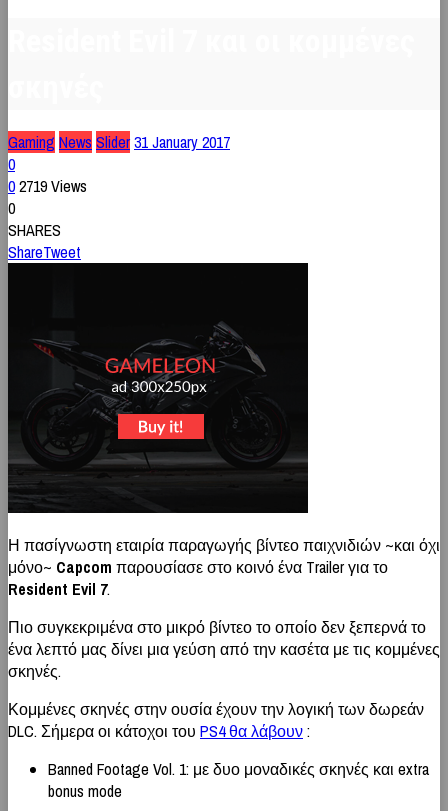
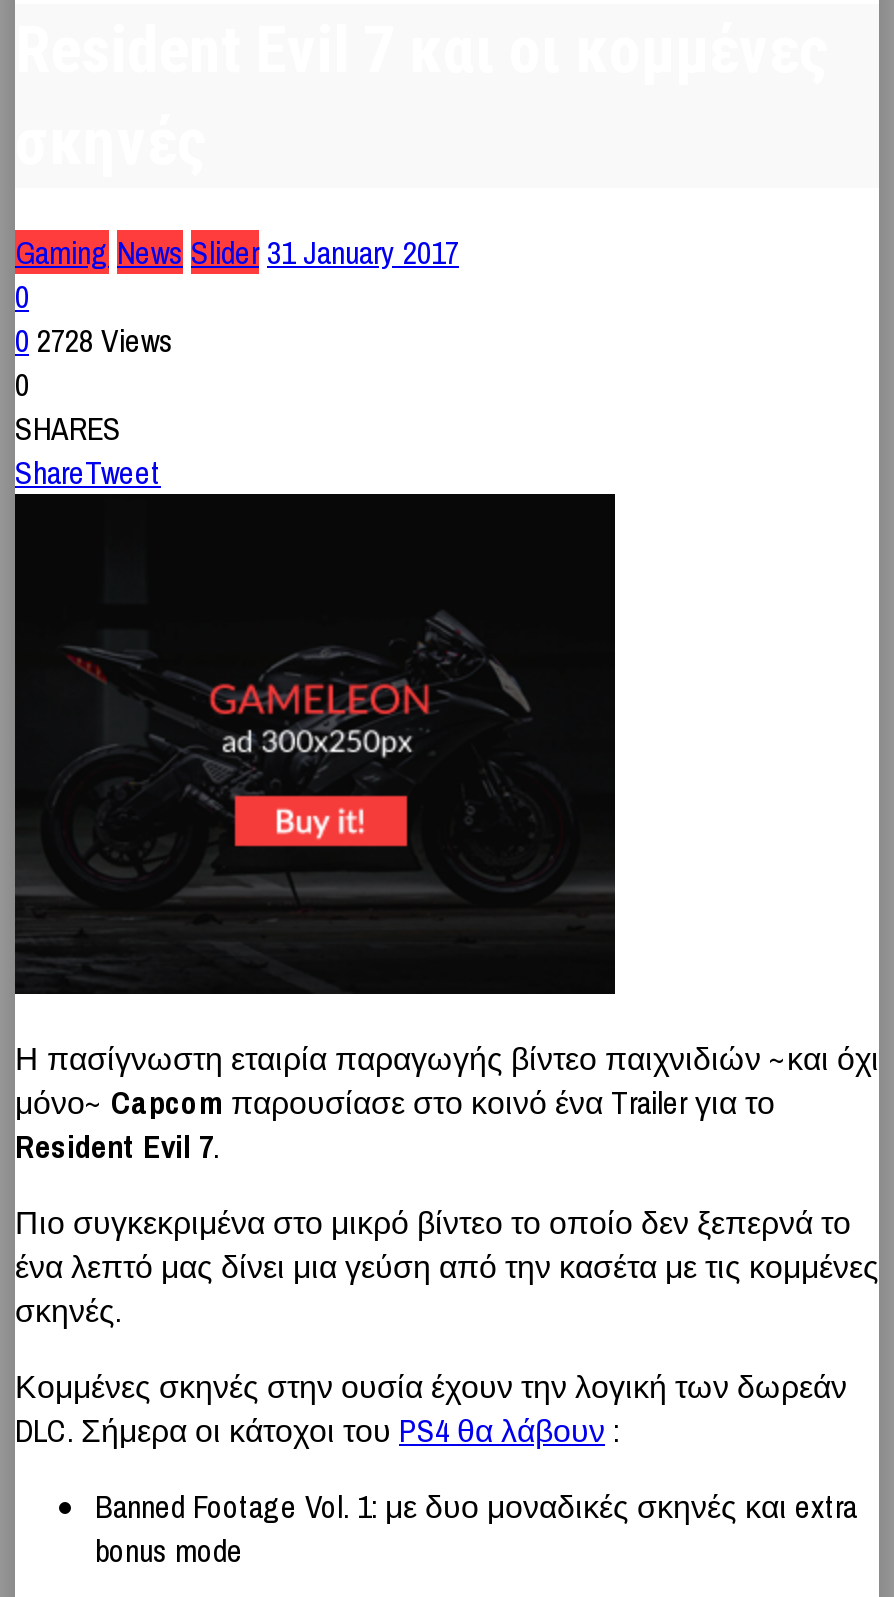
- 0 2719 Views
+ 0 2728 Views
